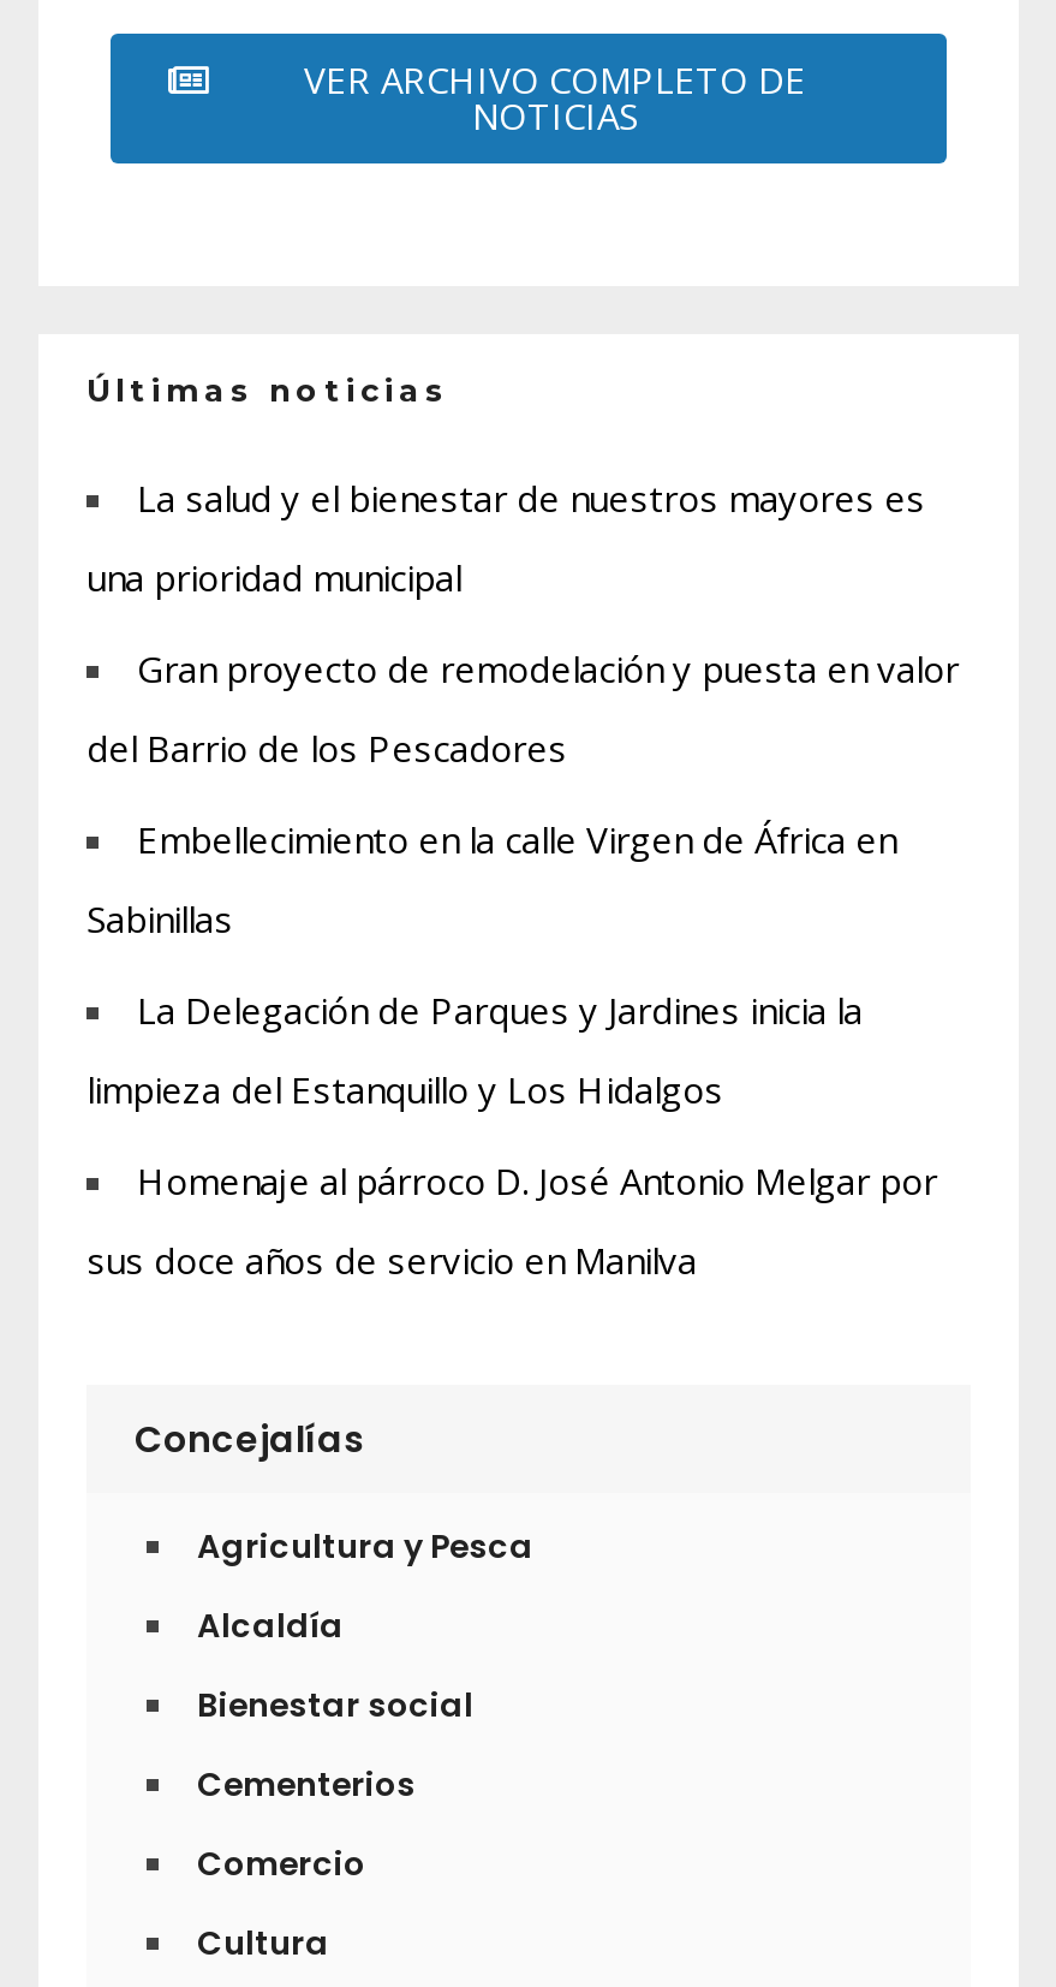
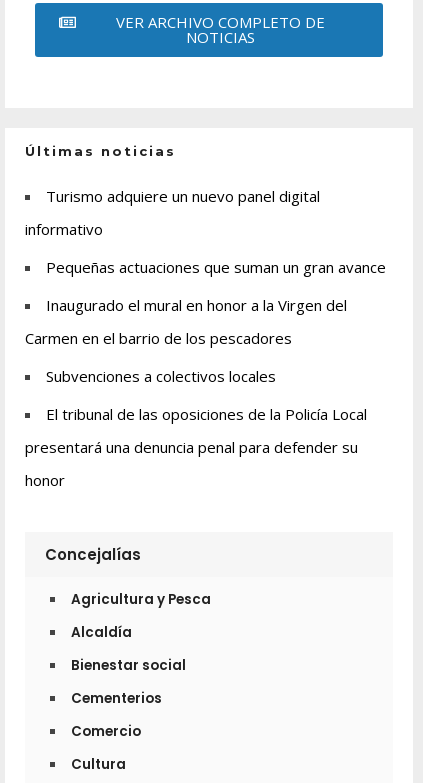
- La salud y el bienestar de nuestros mayores es
- una prioridad municipal
- Gran proyecto de remodelación y puesta en valor
- del Barrio de los Pescadores
- Embellecimiento en la calle Virgen de África en
- Sabinillas
- La Delegación de Parques y Jardines inicia la
- limpieza del Estanquillo y Los Hidalgos
- Homenaje al párroco D. José Antonio Melgar por
- sus doce años de servicio en Manilva
+ Turismo adquiere un nuevo panel digital
+ informativo
+ Pequeñas actuaciones que suman un gran avance
+ Inaugurado el mural en honor a la Virgen del
+ Carmen en el barrio de los pescadores
+ Subvenciones a colectivos locales
+ El tribunal de las oposiciones de la Policía Local
+ presentará una denuncia penal para defender su
+ honor
